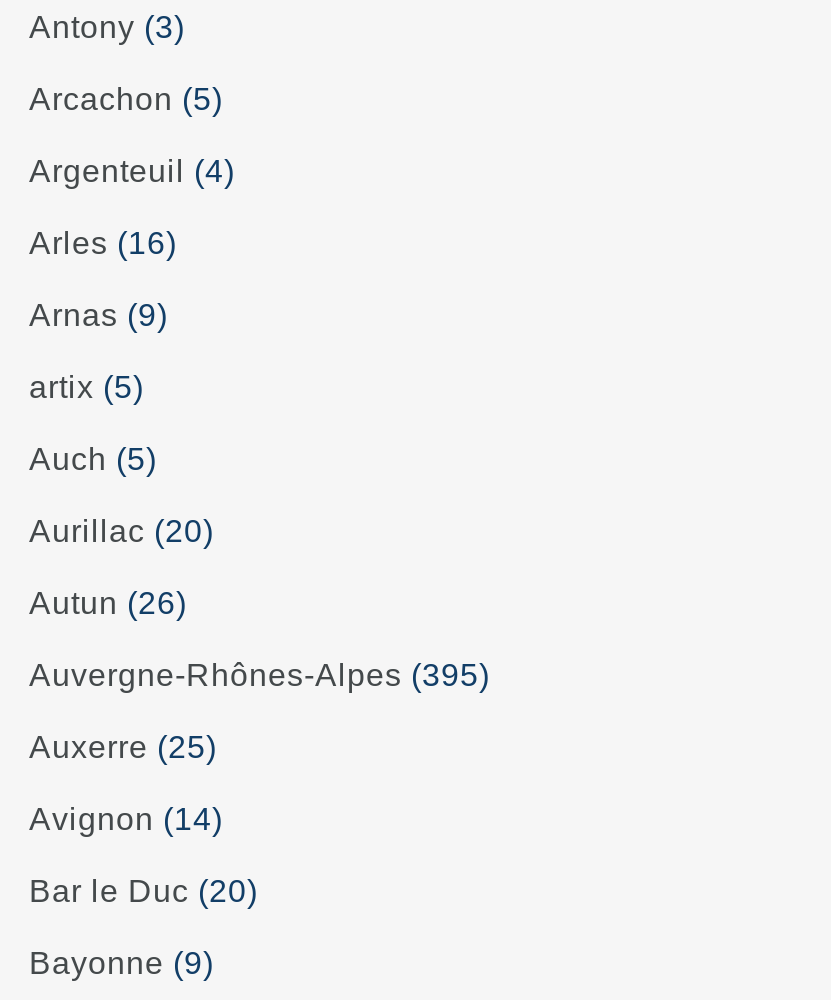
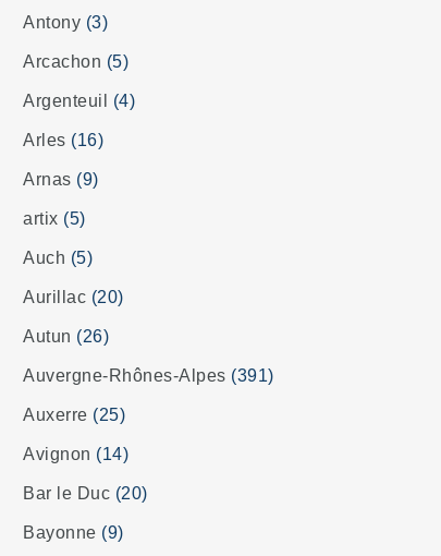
- Auvergne-Rhônes-Alpes (395)
+ Auvergne-Rhônes-Alpes (391)
